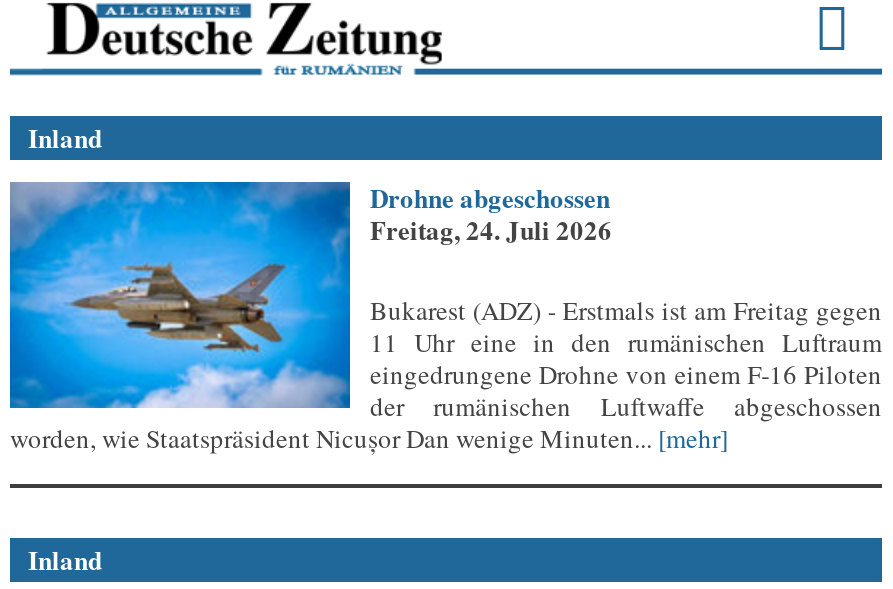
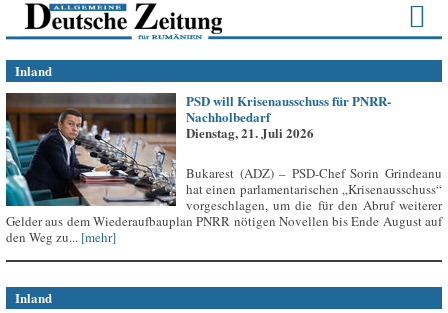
- [image]
- Bukarest (ADZ) - Erstmals ist am Freitag gegen
- 11 Uhr eine in den rumänischen Luftraum
- eingedrungene Drohne von einem F-16 Piloten
- der rumänischen Luftwaffe abgeschossen
- worden, wie Staatspräsident Nicușor Dan wenige Minuten... [mehr]
+ [image]
+ Bukarest (ADZ) – PSD-Chef Sorin Grindeanu
+ hat einen parlamentarischen „Krisenausschuss“
+ vorgeschlagen, um die für den Abruf weiterer
+ Gelder aus dem Wiederaufbauplan PNRR nötigen Novellen bis Ende August auf
+ den Weg zu... [mehr]

- Drohne abgeschossen
- Freitag, 24. Juli 2026
+ PSD will Krisenausschuss für PNRR-
+ Nachholbedarf
+ Dienstag, 21. Juli 2026
